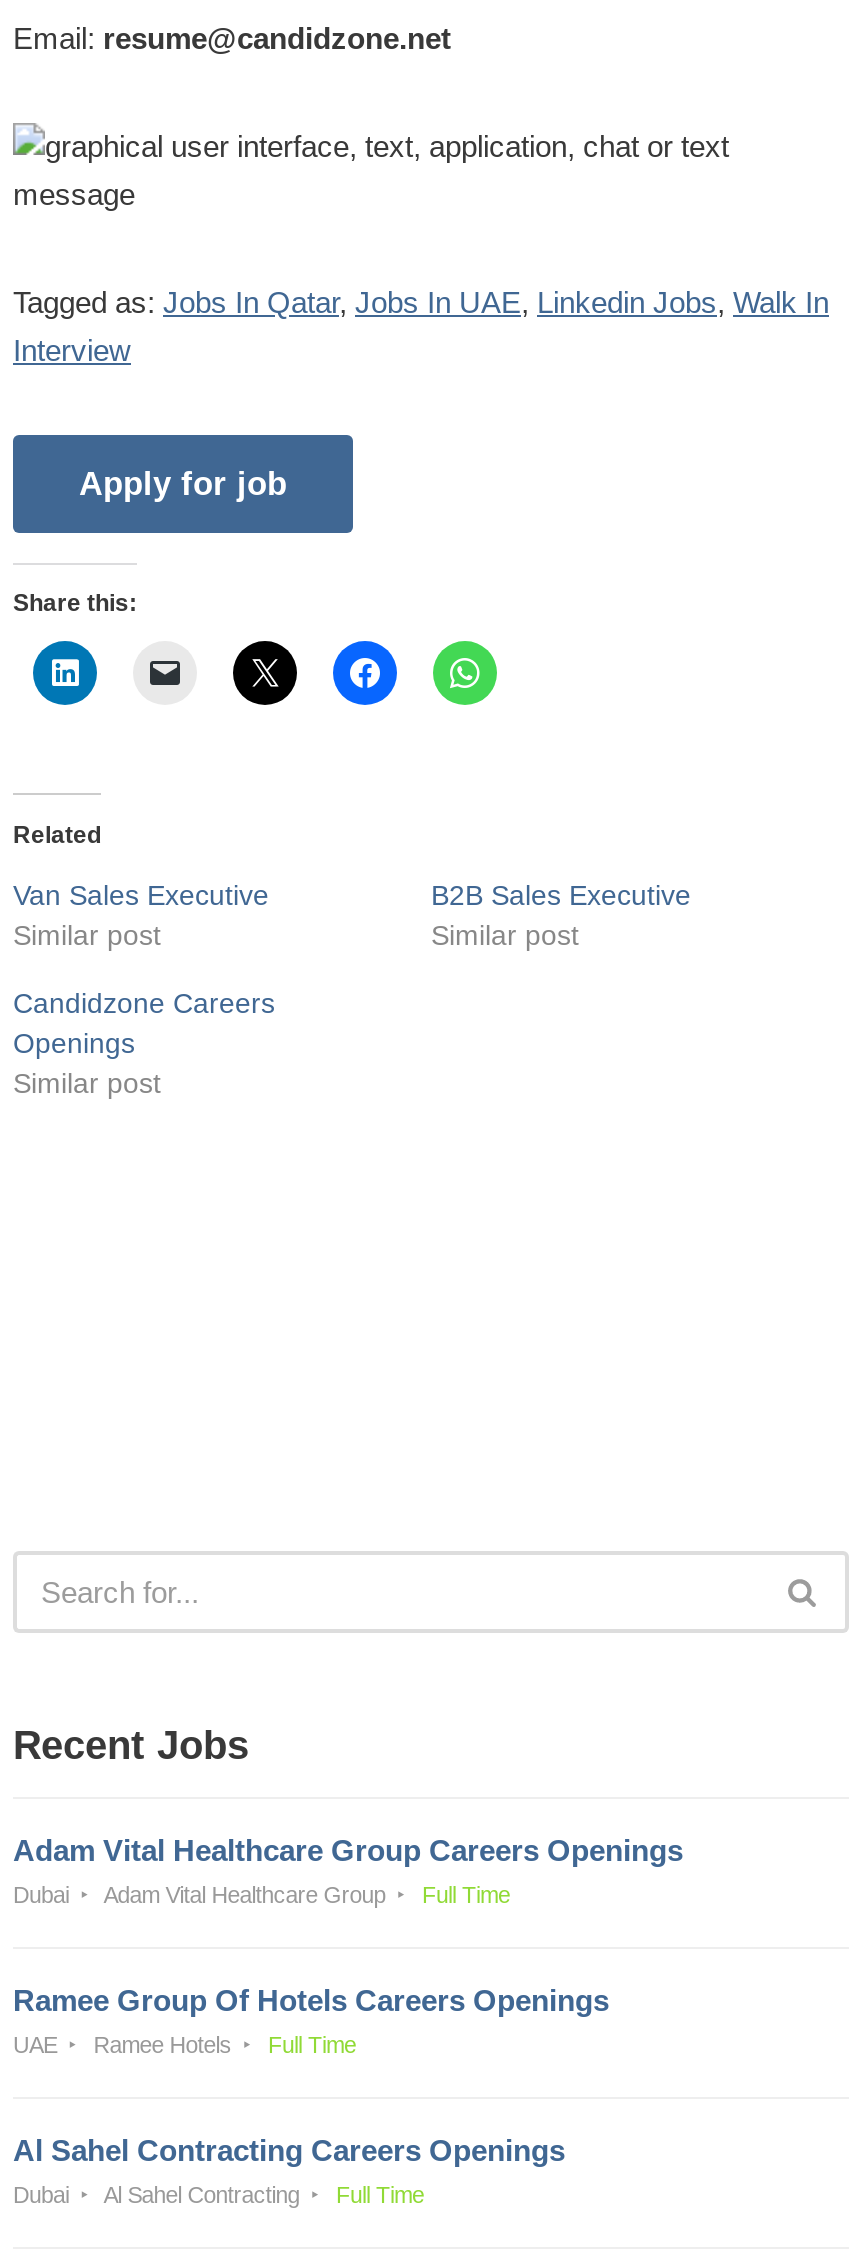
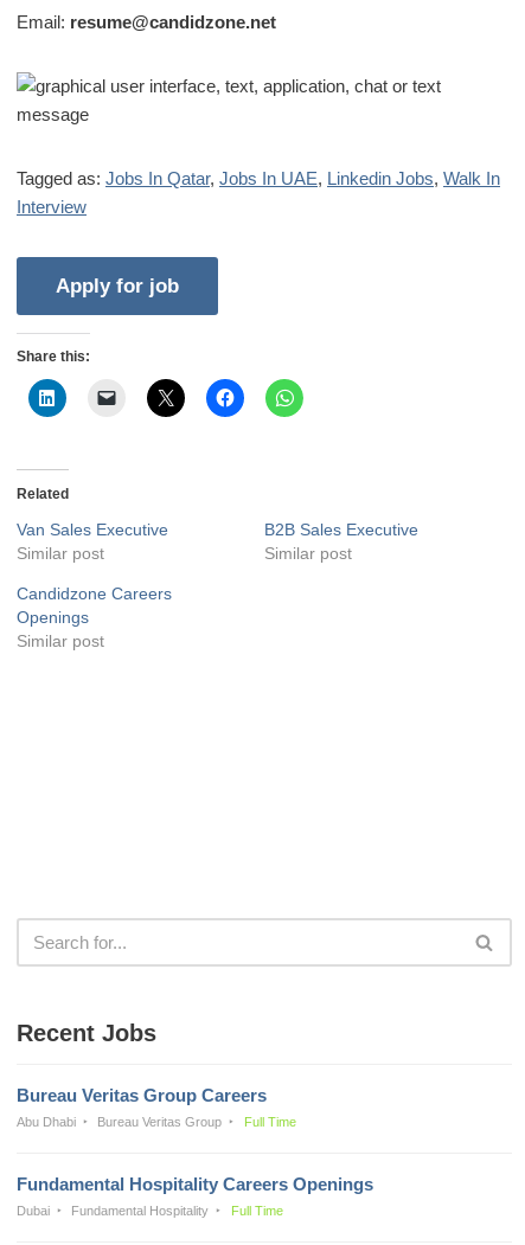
- Adam Vital Healthcare Group Careers Openings
+ Bureau Veritas Group Careers

- Dubai
- Adam Vital Healthcare Group
+ Abu Dhabi
+ Bureau Veritas Group

- Ramee Group Of Hotels Careers Openings
- UAE
- Ramee Hotels
- Full Time
- Al Sahel Contracting Careers Openings
+ Fundamental Hospitality Careers Openings

- Al Sahel Contracting
+ Fundamental Hospitality
